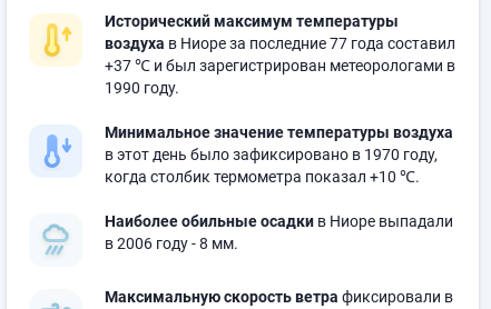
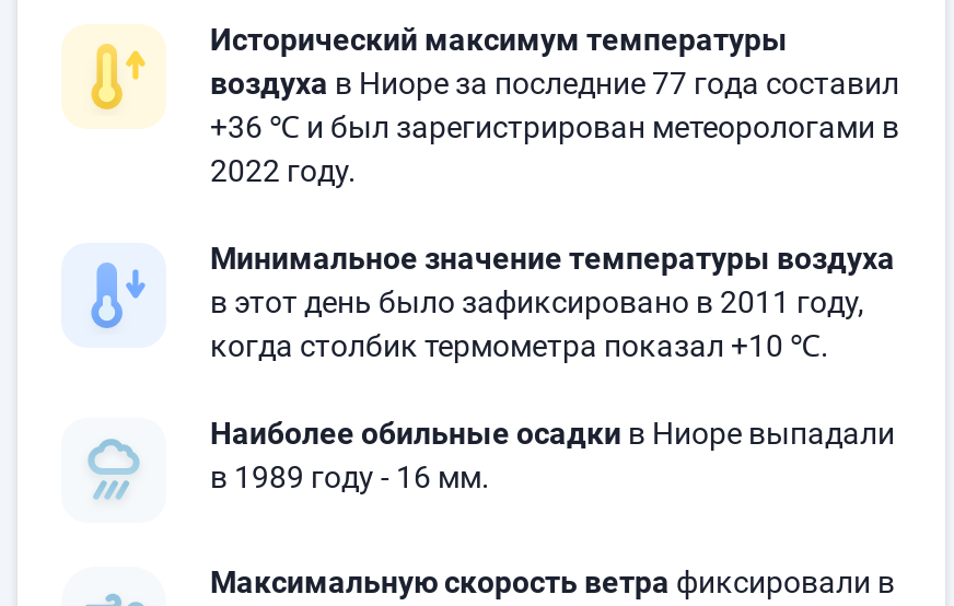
- +37 ℃ и был зарегистрирован метеорологами в
+ +36 ℃ и был зарегистрирован метеорологами в

- 1990 году.
+ 2022 году.

- в этот день было зафиксировано в 1970 году,
+ в этот день было зафиксировано в 2011 году,

- в 2006 году - 8 мм.
+ в 1989 году - 16 мм.
